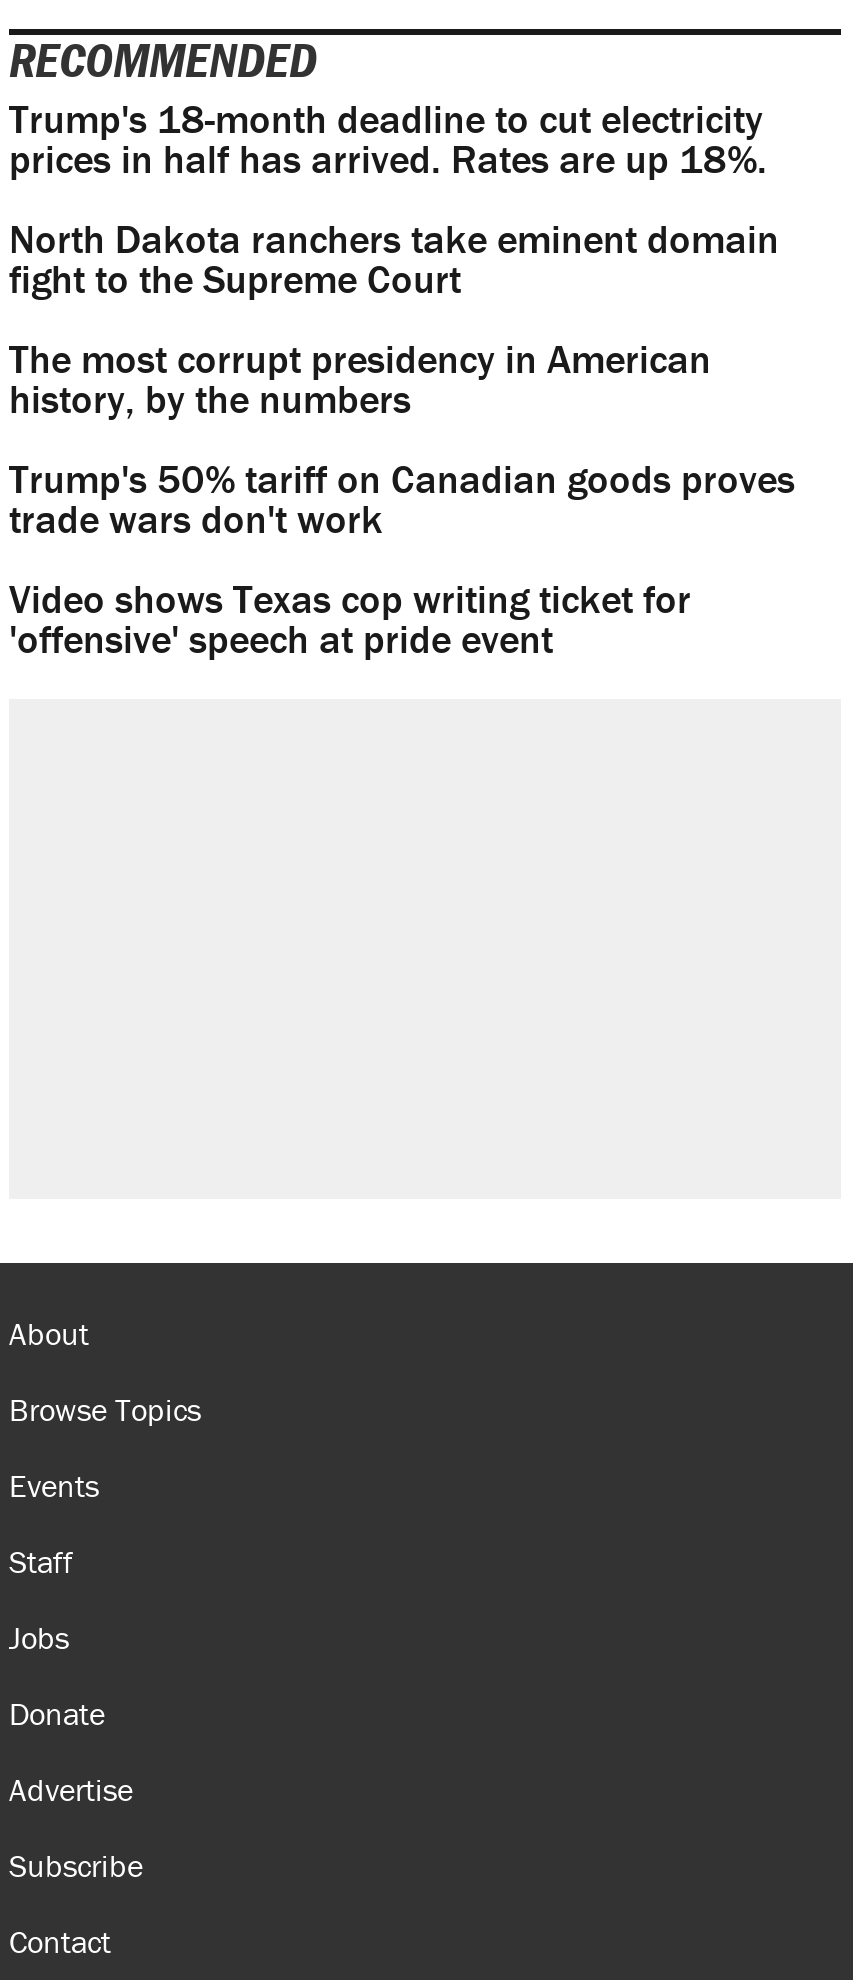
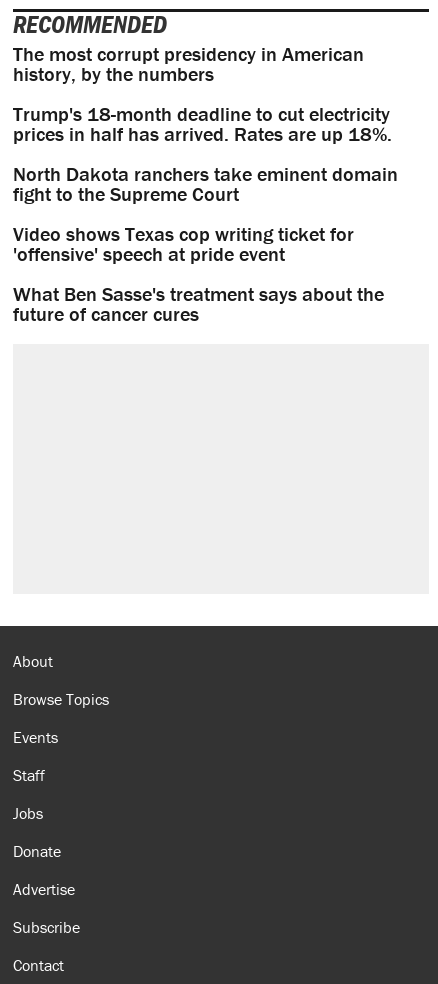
moved down: Trump's 18-month deadline to cut electricity | prices in half has arrived. Rates are up 18%. | North Dakota ranchers take eminent domain | fight to the Supreme Court

moved up: The most corrupt presidency in American | history, by the numbers

- Trump's 50% tariff on Canadian goods proves
- trade wars don't work

moved up: Video shows Texas cop writing ticket for | 'offensive' speech at pride event

+ What Ben Sasse's treatment says about the
+ future of cancer cures
